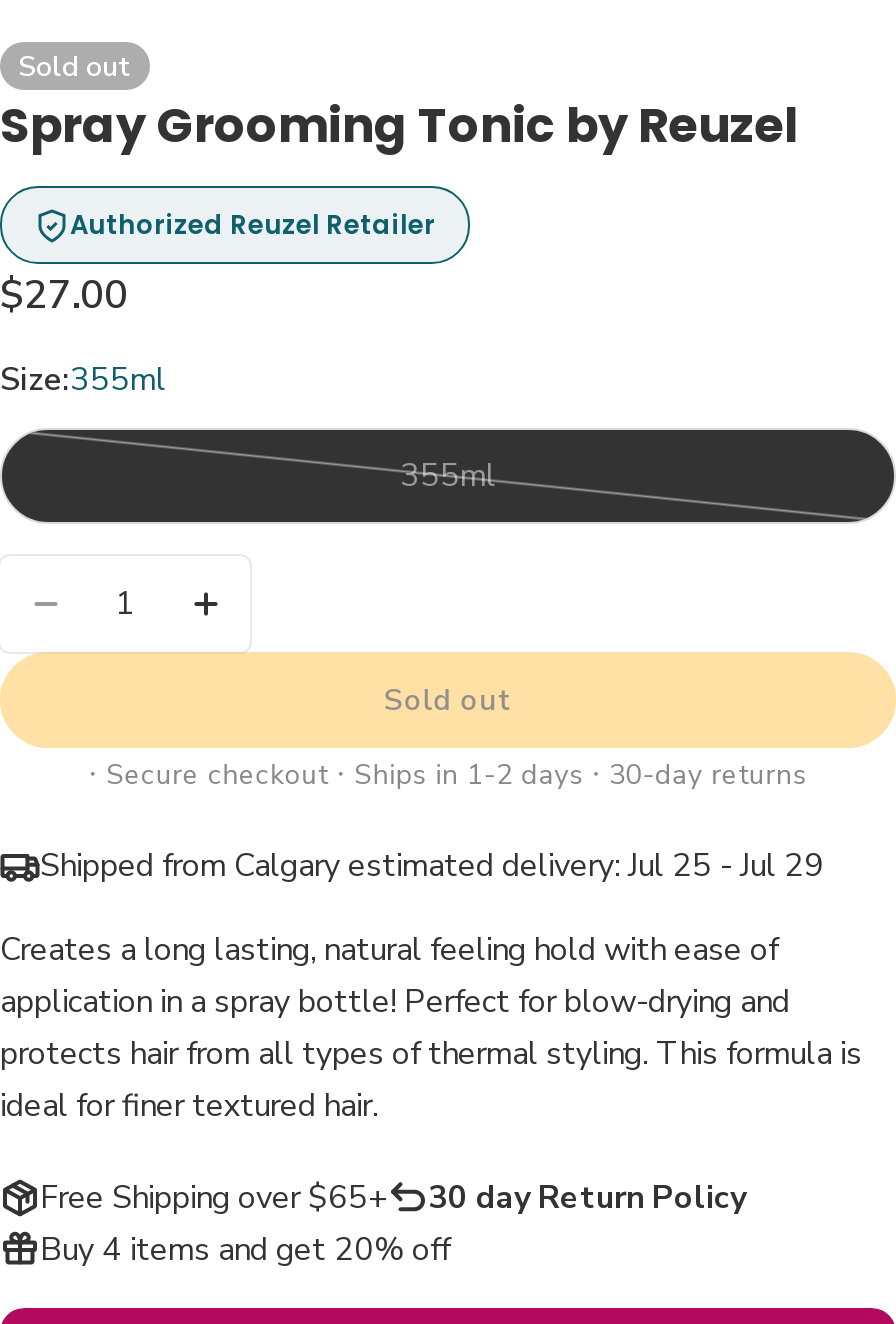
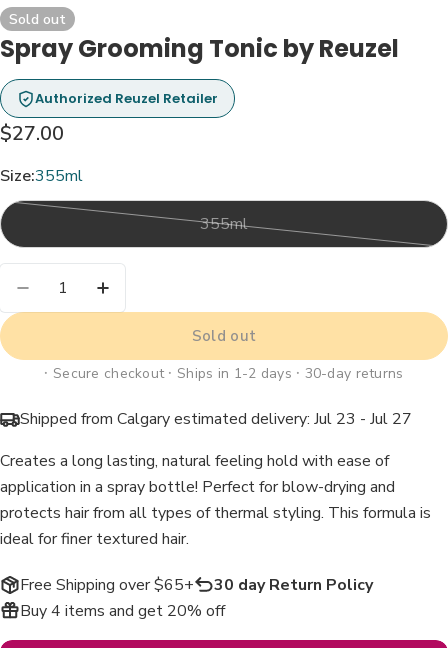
- Shipped from Calgary estimated delivery: Jul 25 - Jul 29
+ Shipped from Calgary estimated delivery: Jul 23 - Jul 27
